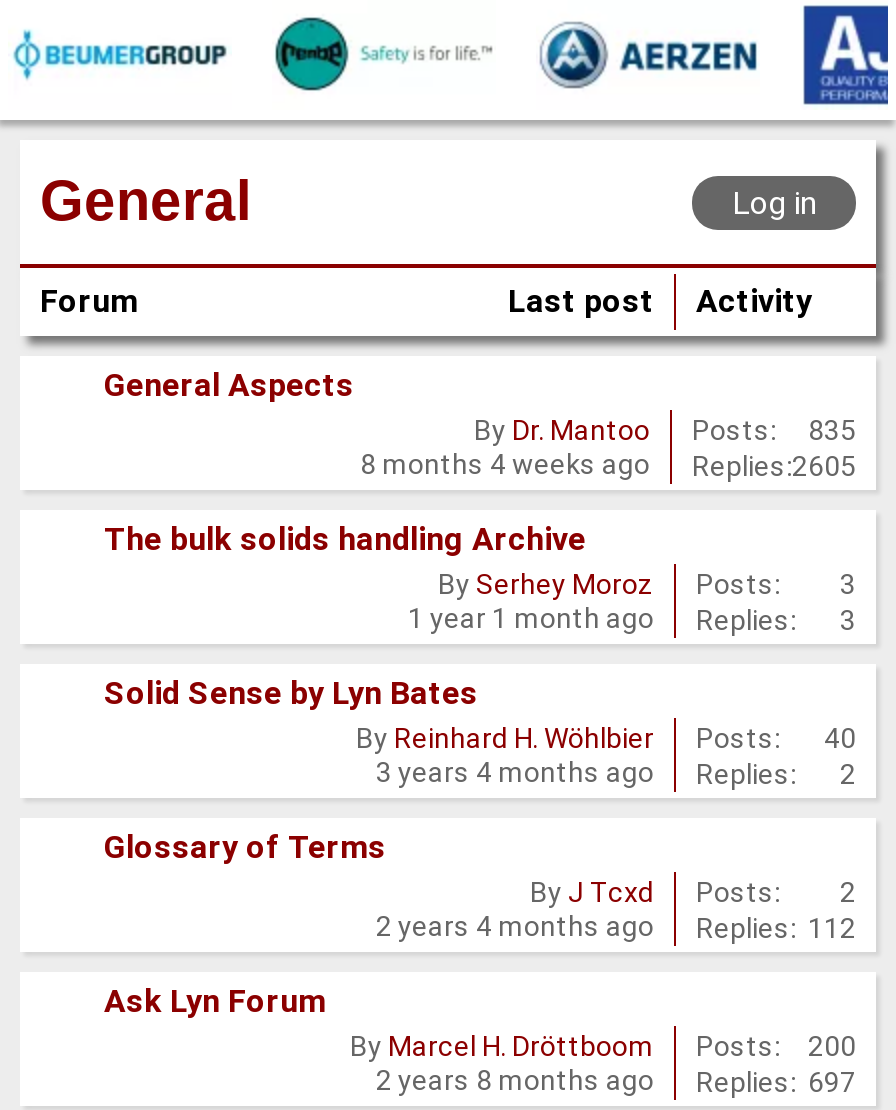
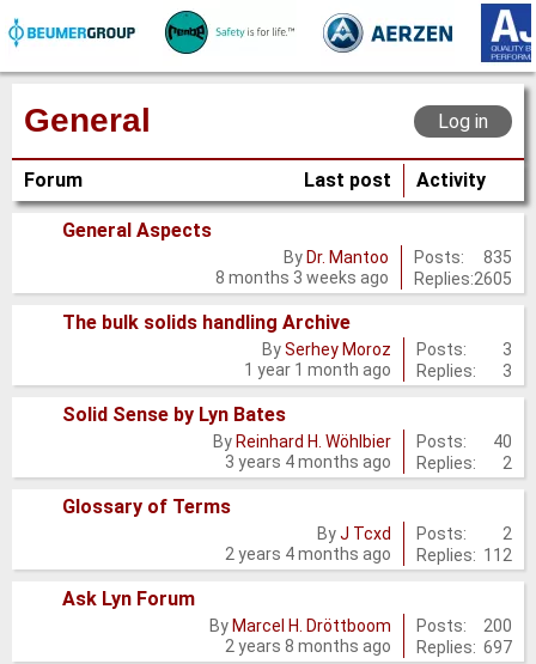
- 8 months 4 weeks ago
+ 8 months 3 weeks ago
